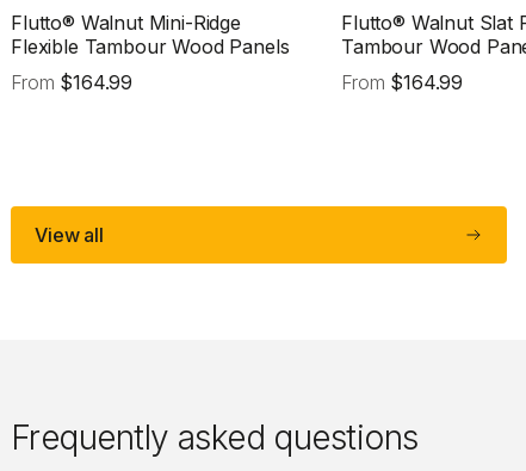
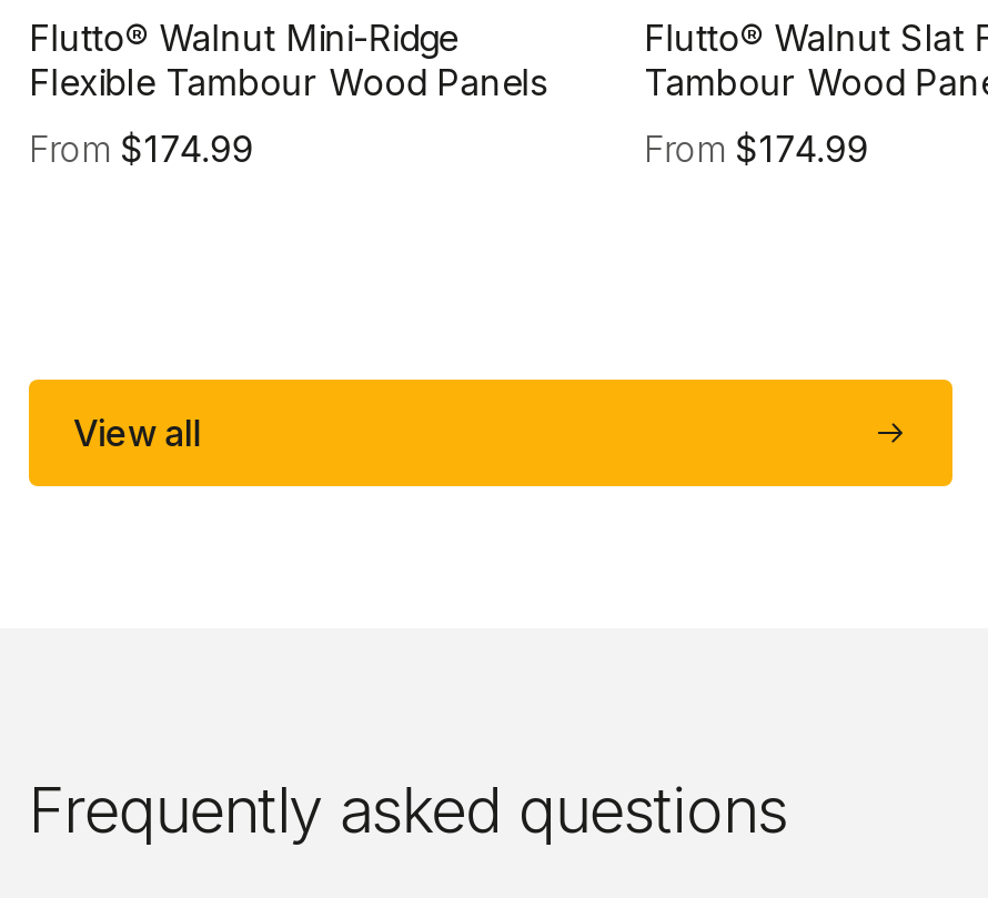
- From $164.99
+ From $174.99

- From $164.99
+ From $174.99
